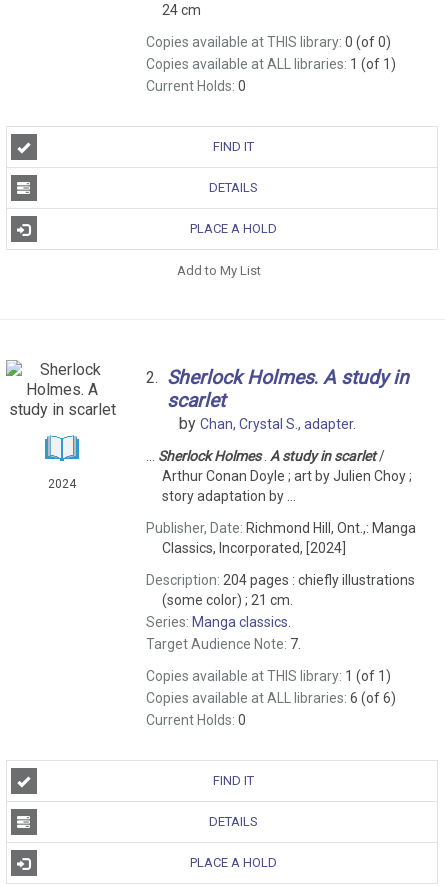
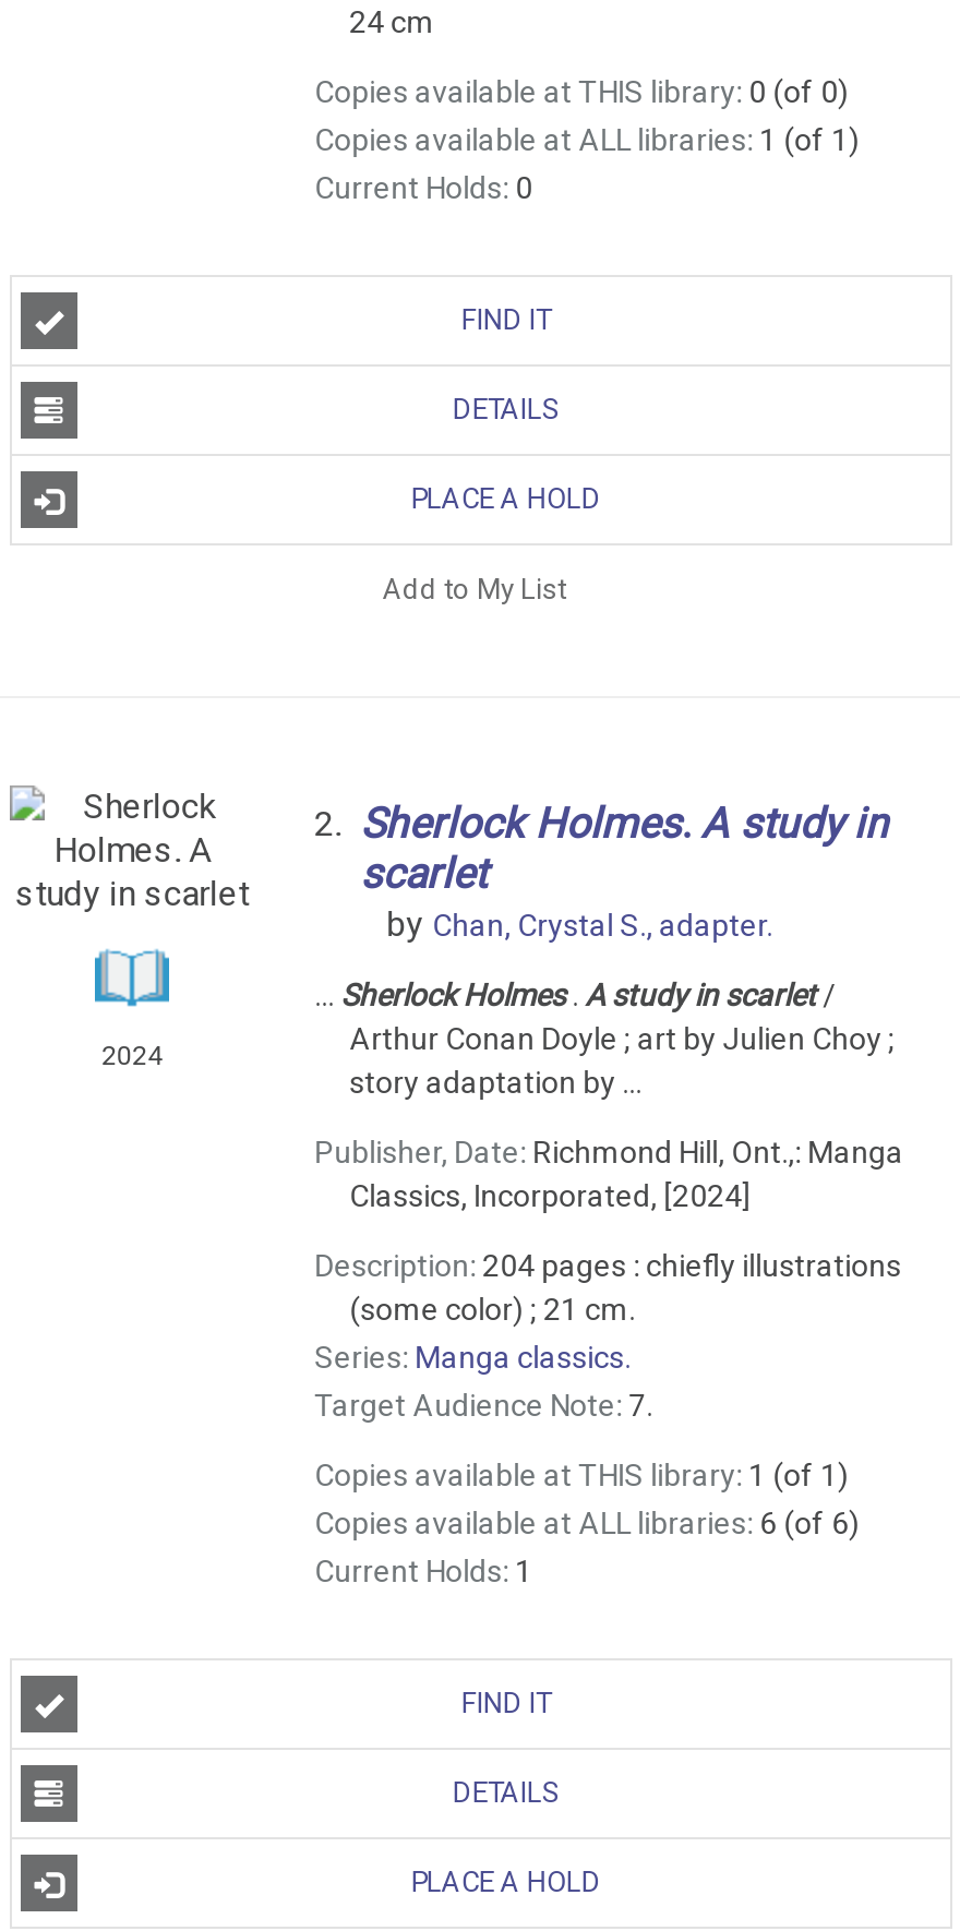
- Current Holds: 0
+ Current Holds: 1
